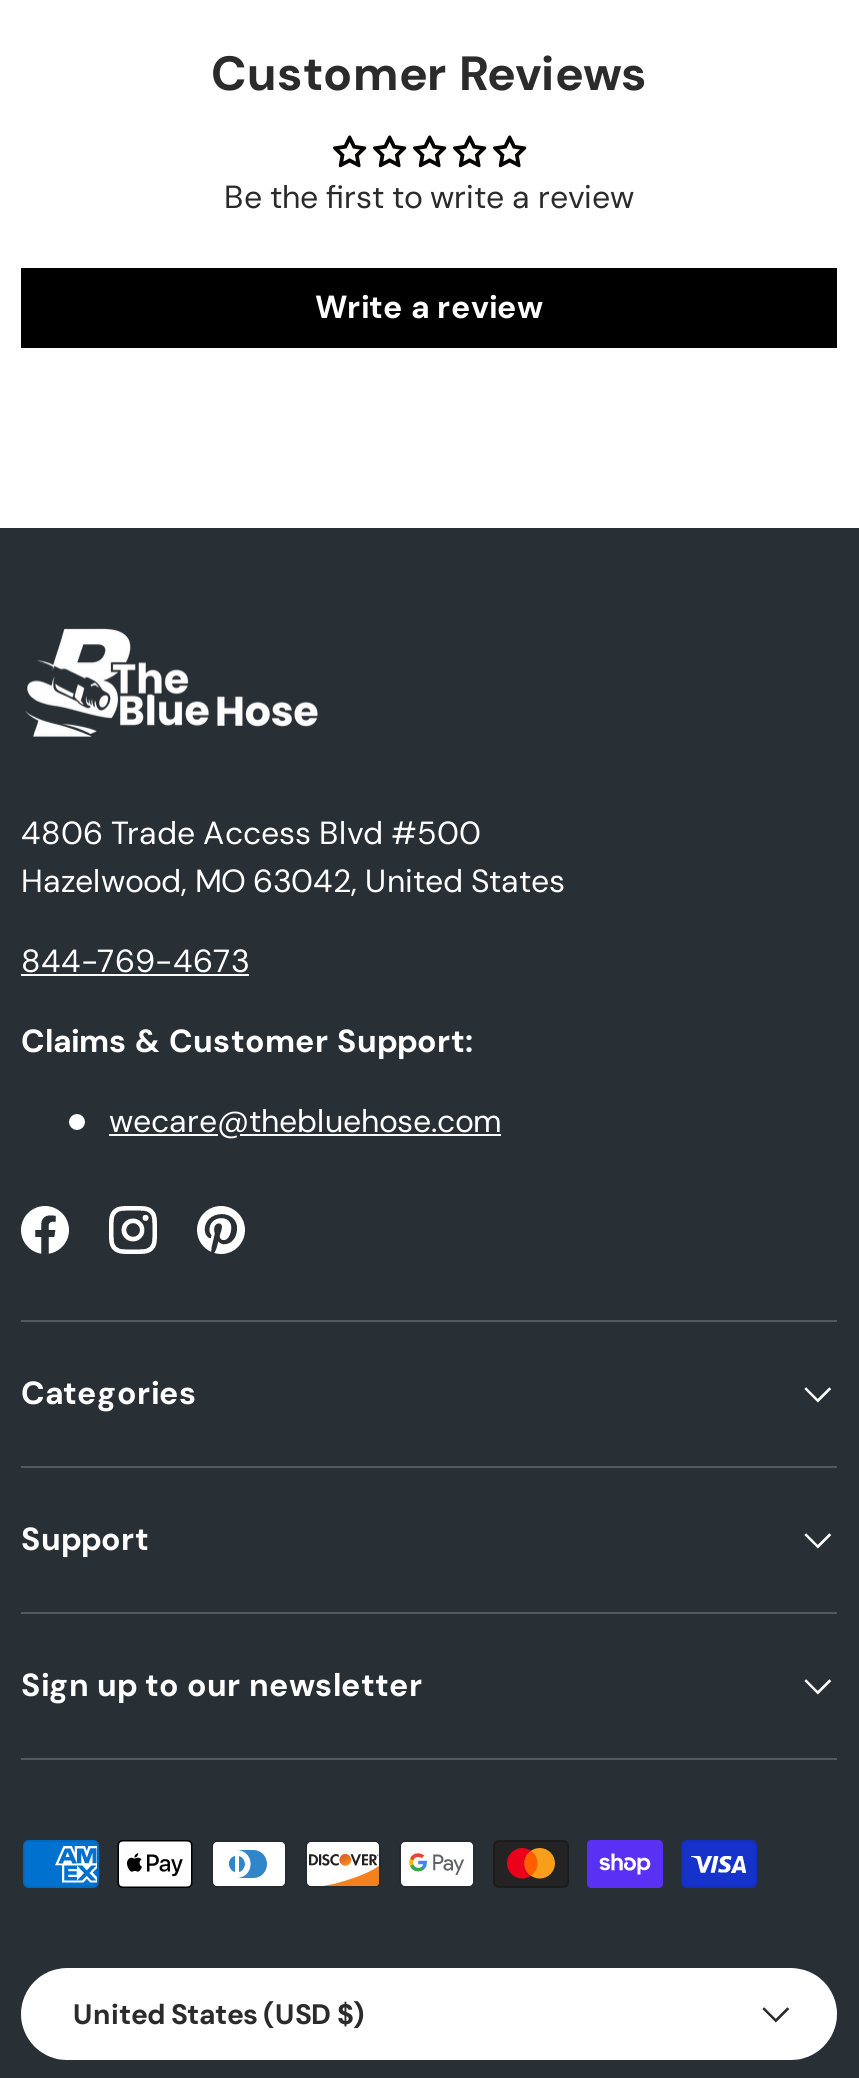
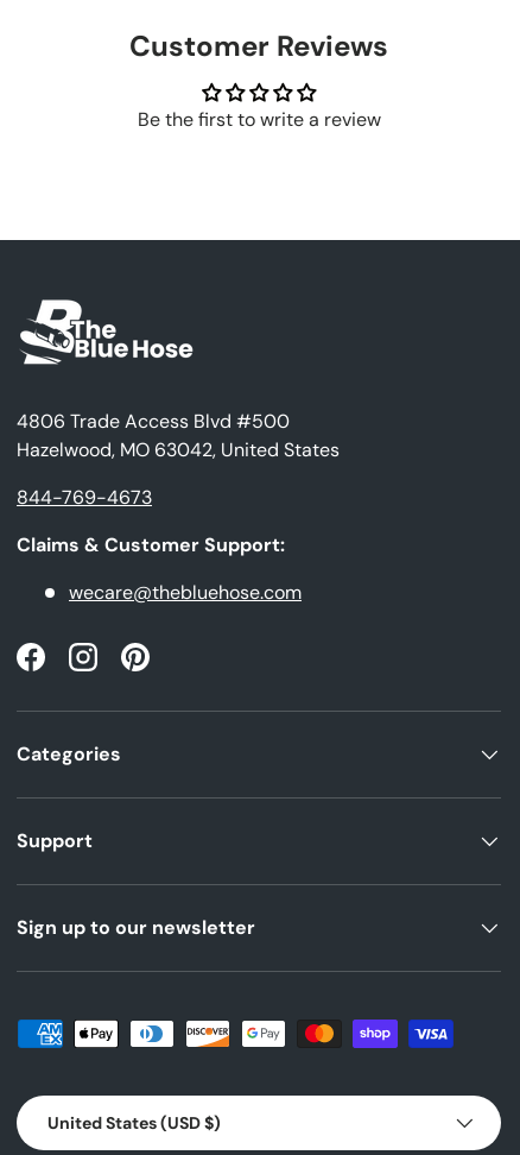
- Write a review
